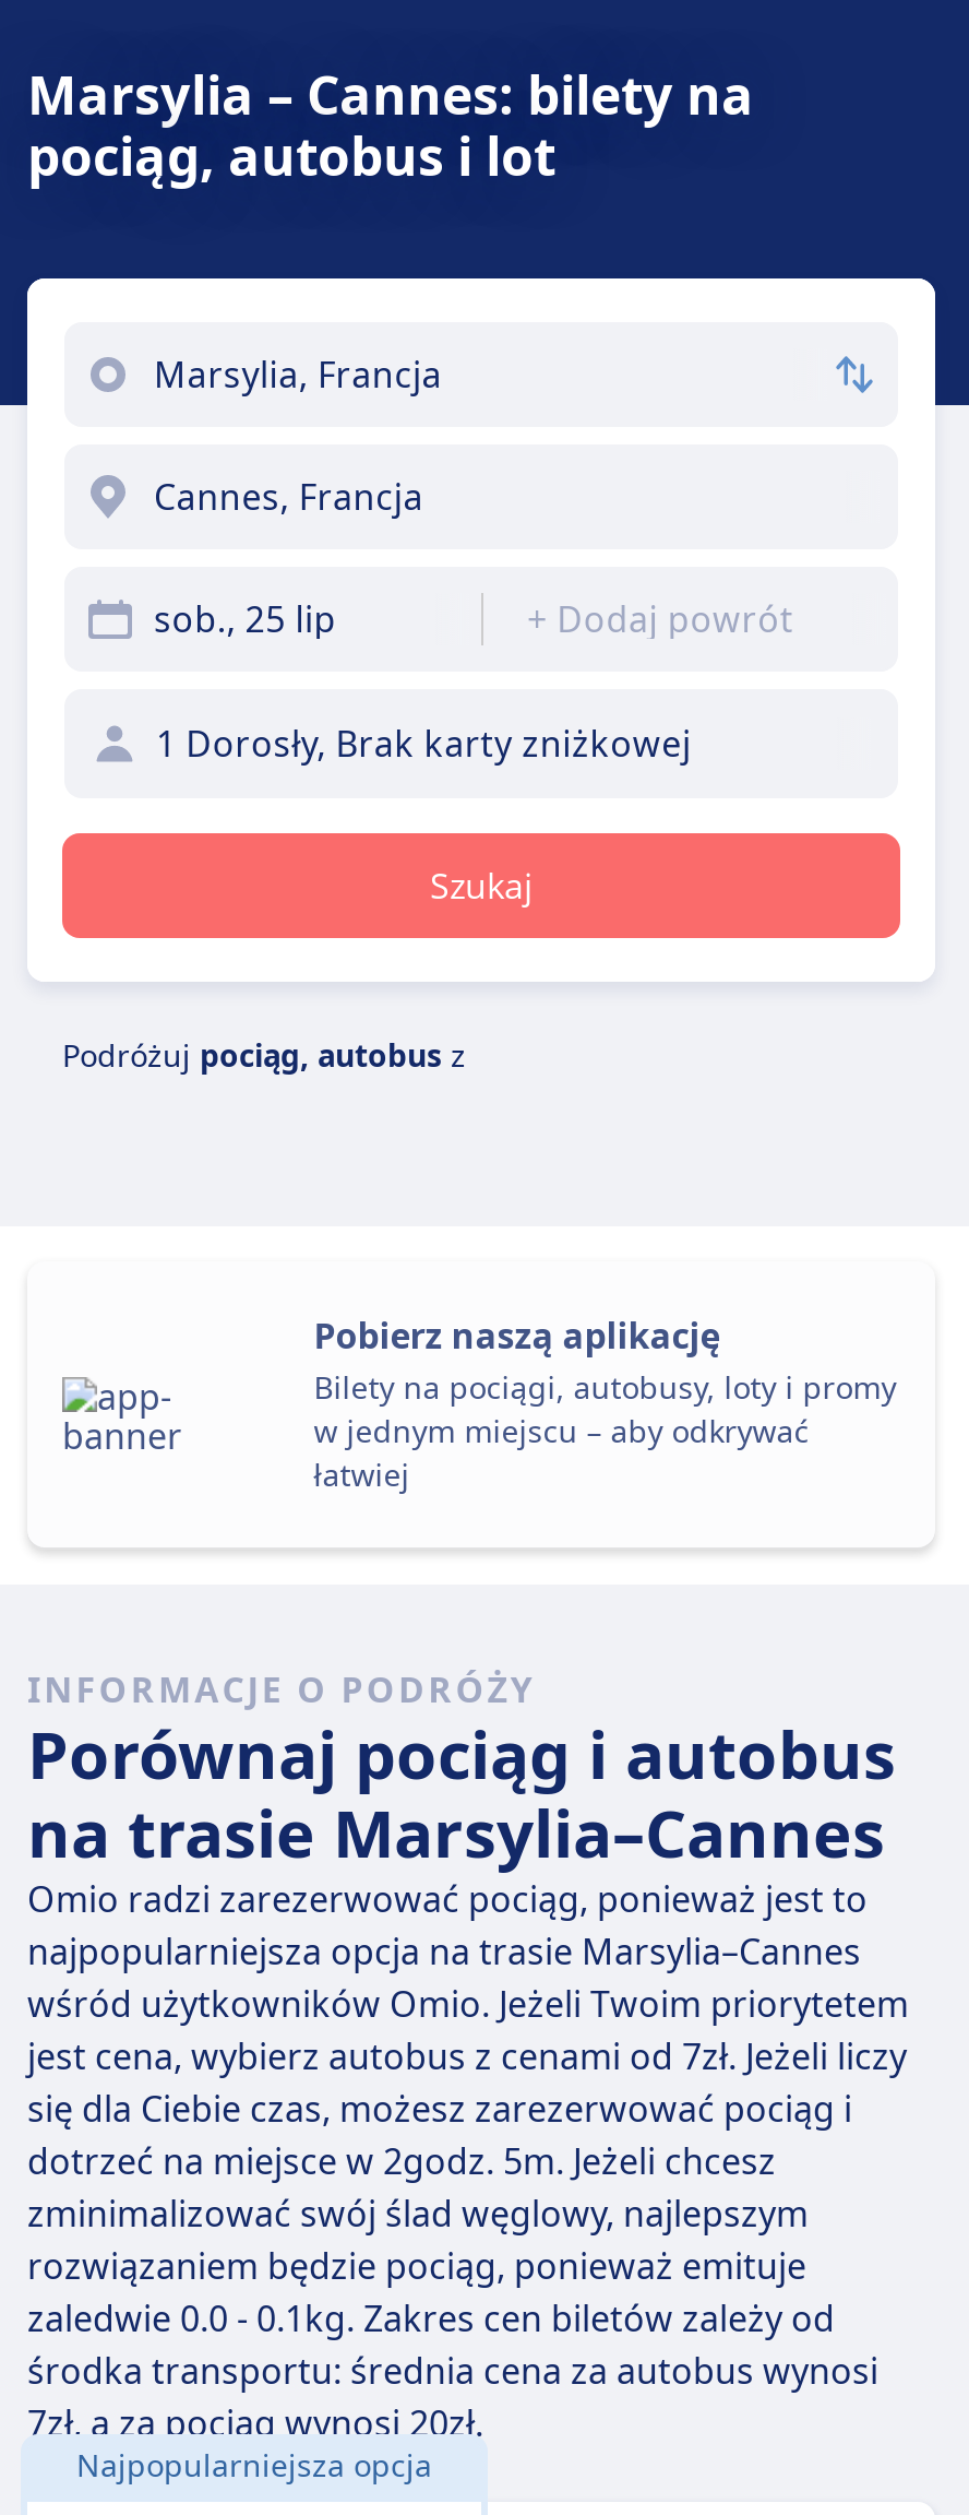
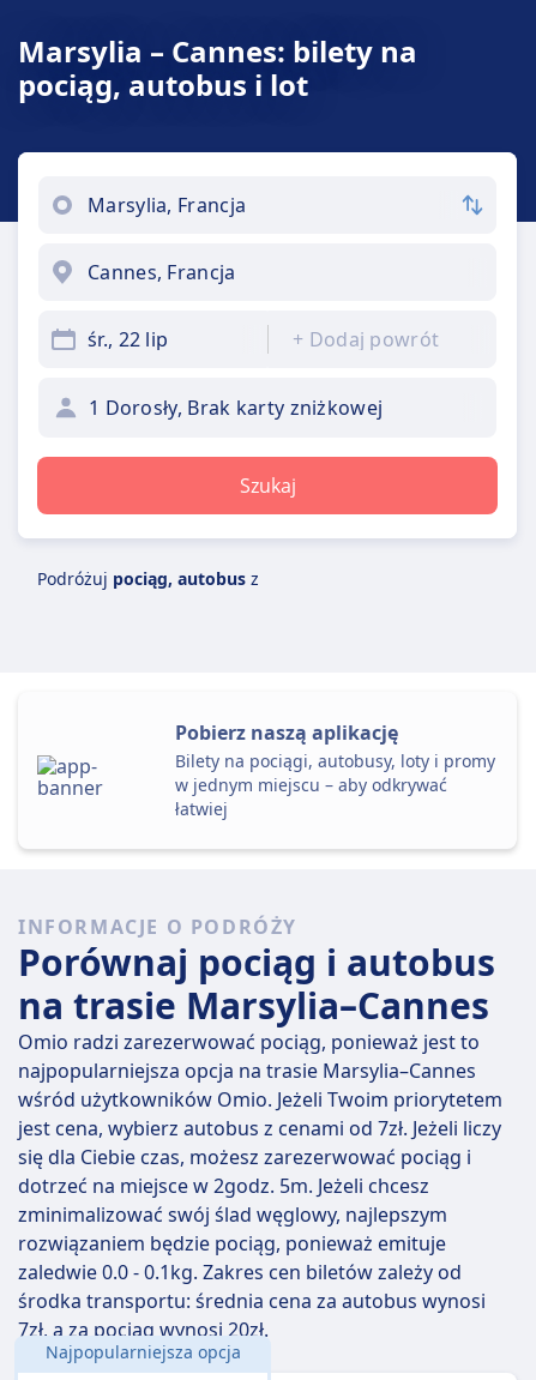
- sob., 25 lip
+ śr., 22 lip
